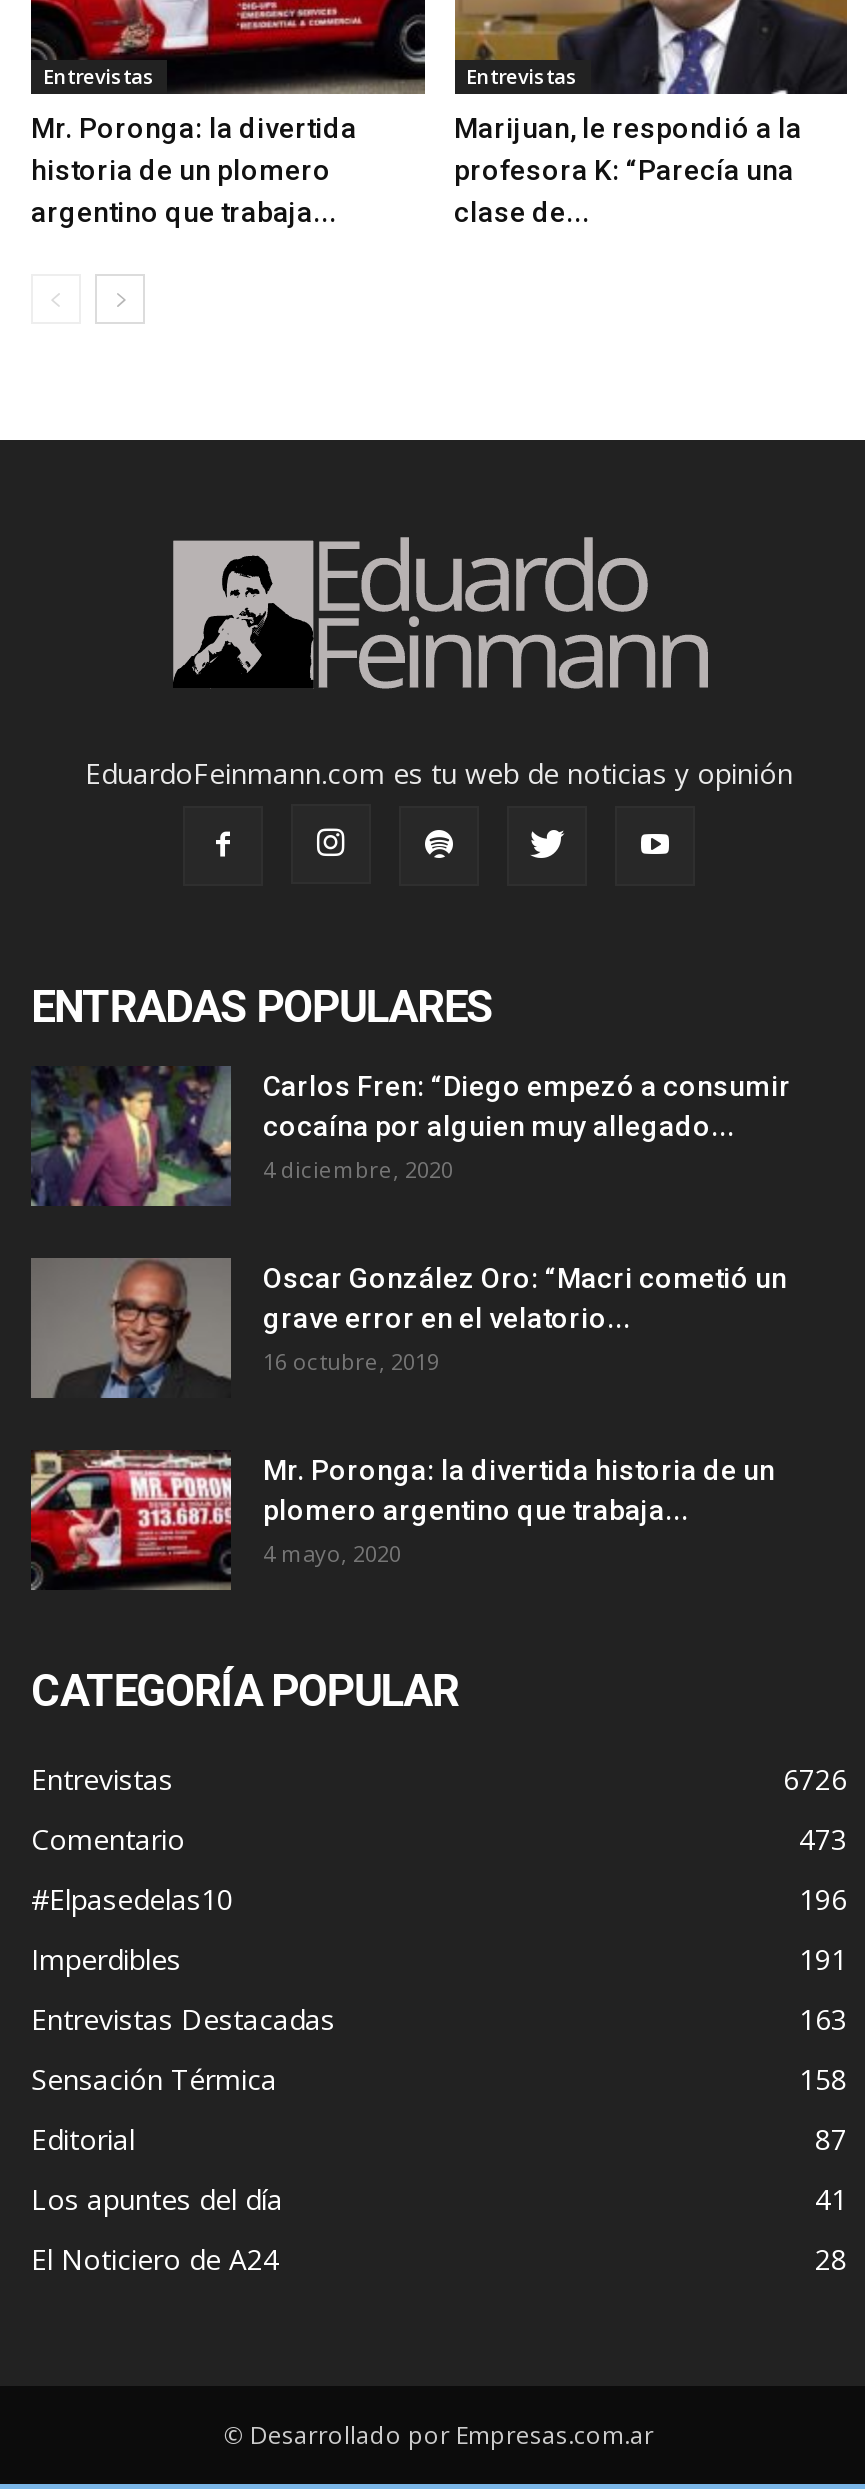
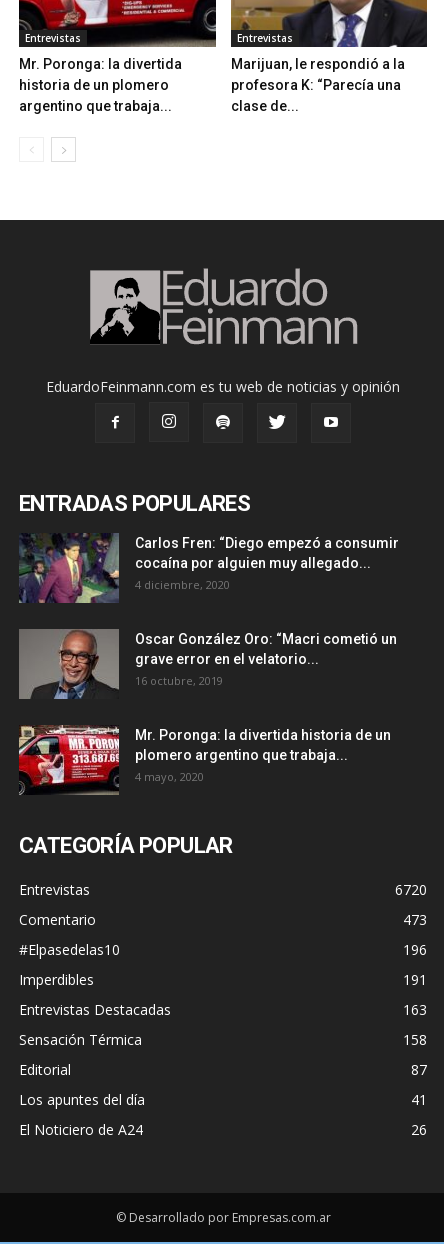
- 6726
+ 6720

- 28
+ 26
